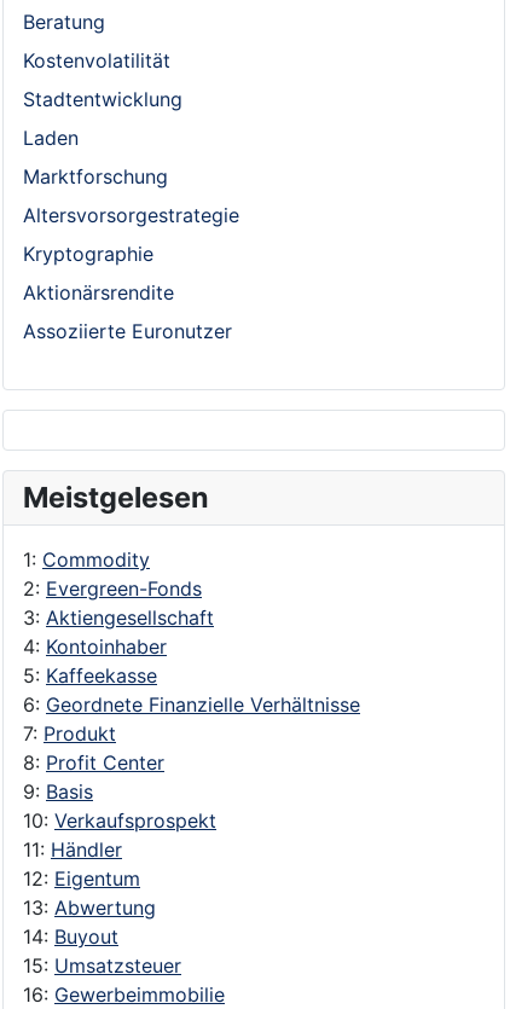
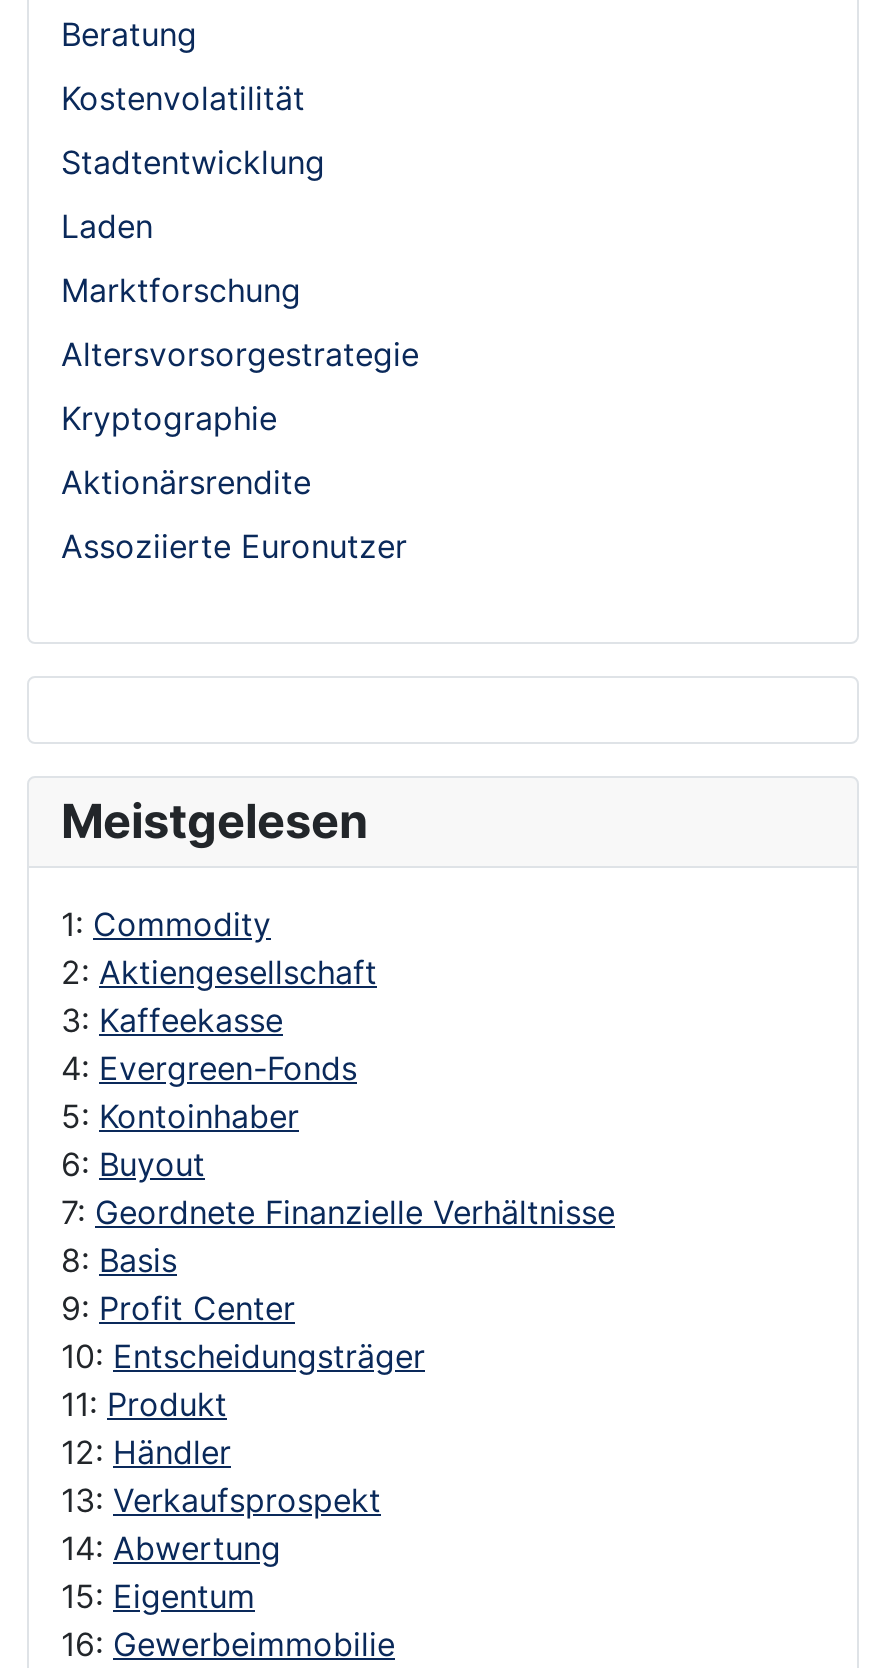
- 2: Evergreen-Fonds
- 3: Aktiengesellschaft
- 4: Kontoinhaber
- 5: Kaffeekasse
- 6: Geordnete Finanzielle Verhältnisse
- 7: Produkt
- 8: Profit Center
- 9: Basis
- 10: Verkaufsprospekt
- 11: Händler
- 12: Eigentum
- 13: Abwertung
- 14: Buyout
- 15: Umsatzsteuer
+ 2: Aktiengesellschaft
+ 3: Kaffeekasse
+ 4: Evergreen-Fonds
+ 5: Kontoinhaber
+ 6: Buyout
+ 7: Geordnete Finanzielle Verhältnisse
+ 8: Basis
+ 9: Profit Center
+ 10: Entscheidungsträger
+ 11: Produkt
+ 12: Händler
+ 13: Verkaufsprospekt
+ 14: Abwertung
+ 15: Eigentum
